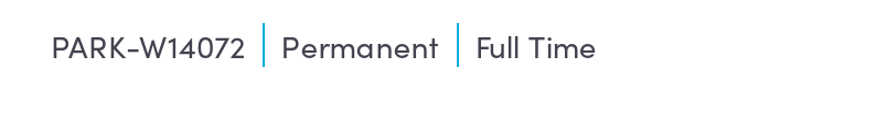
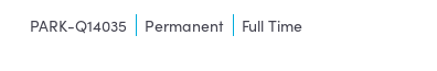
- PARK-W14072 Permanent Full Time
+ PARK-Q14035 Permanent Full Time
